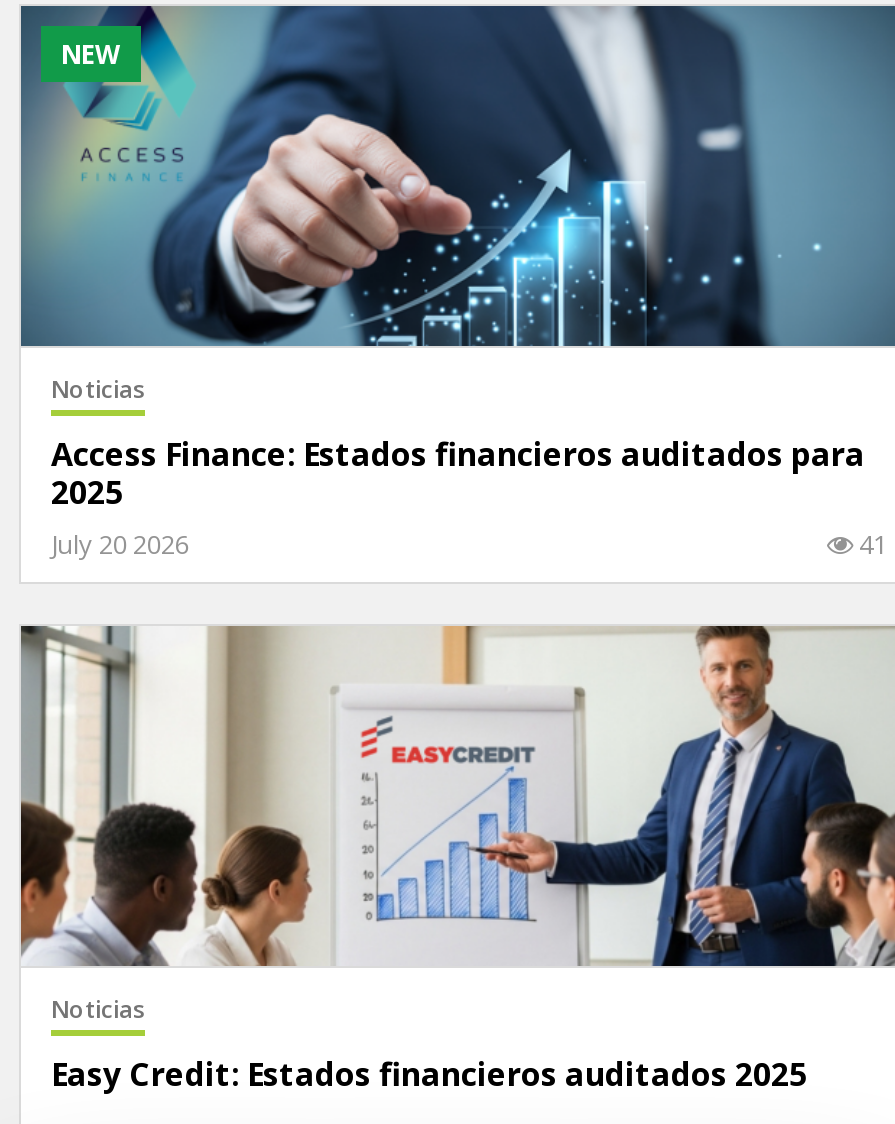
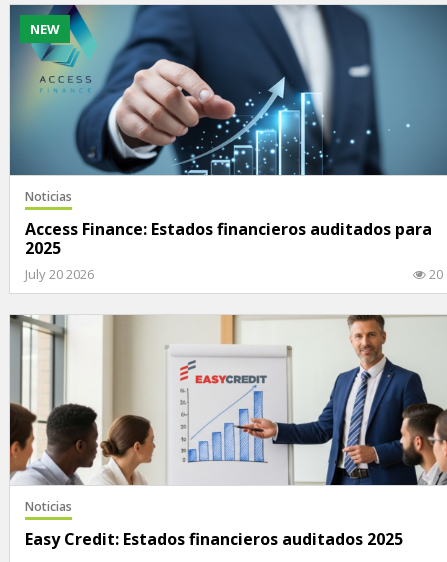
- 41
+ 20
